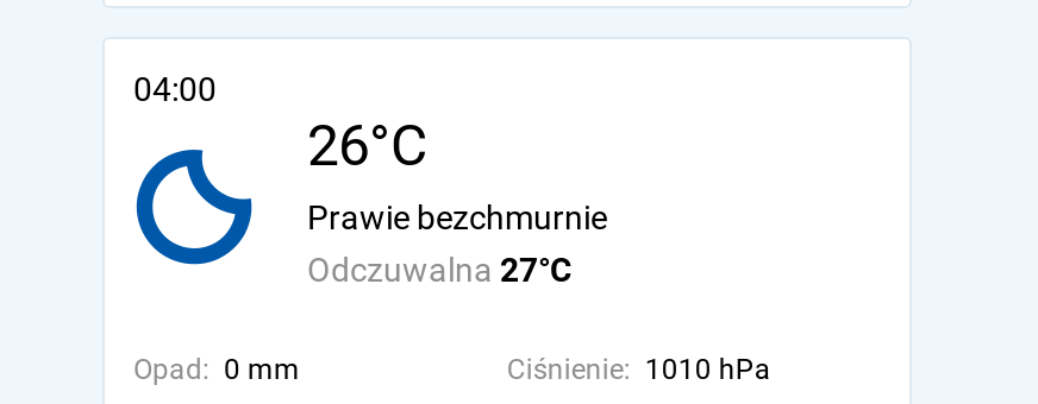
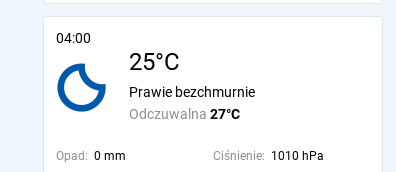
- 26°C
+ 25°C
